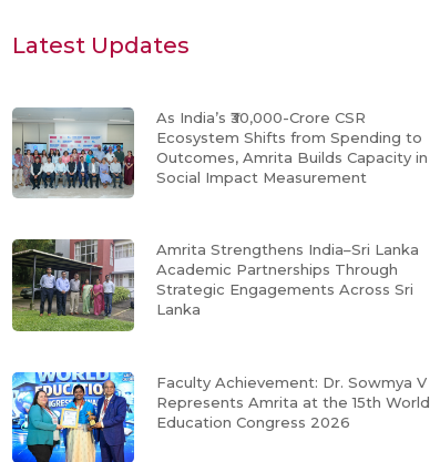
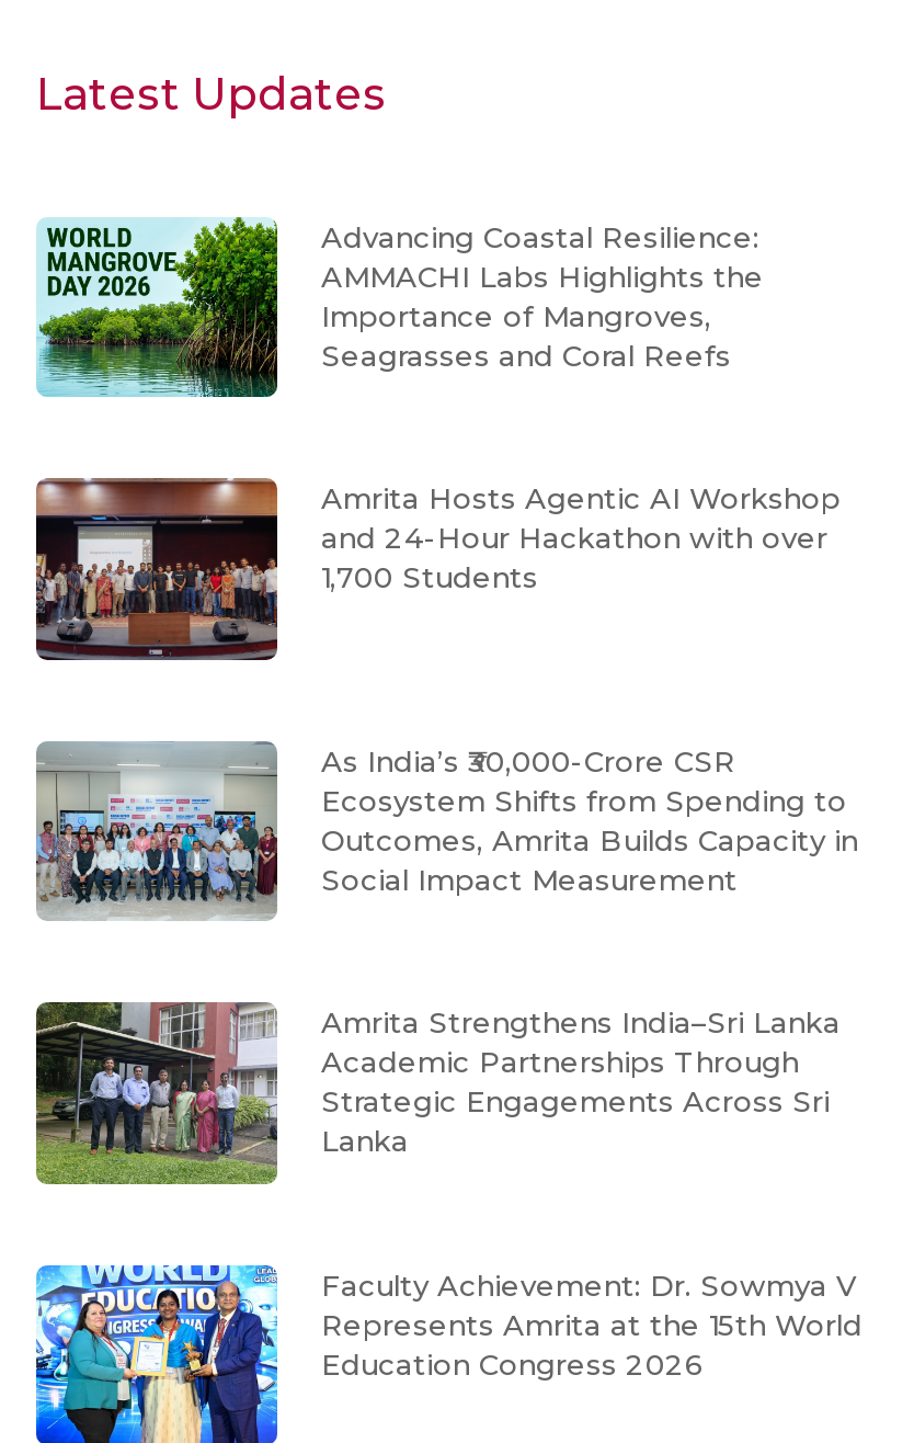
+ [image]
+ Amrita Hosts Agentic AI Workshop
+ and 24-Hour Hackathon with over
+ 1,700 Students

+ [image]
+ Advancing Coastal Resilience:
+ AMMACHI Labs Highlights the
+ Importance of Mangroves,
+ Seagrasses and Coral Reefs
